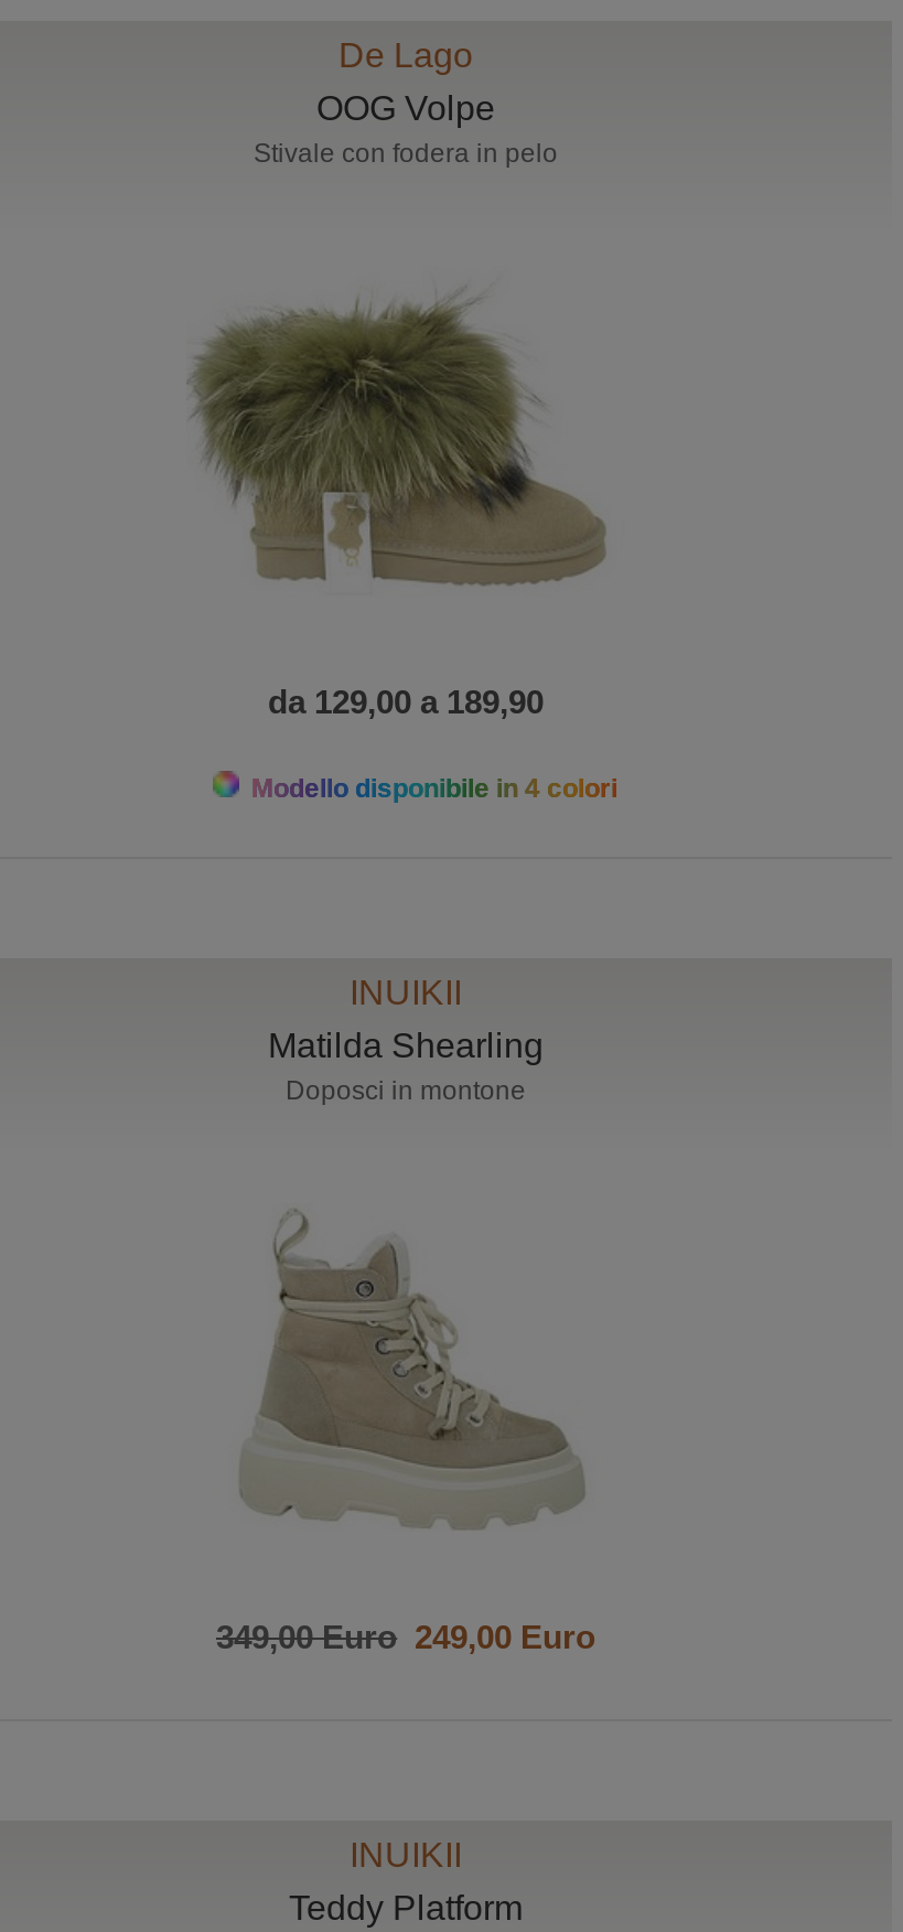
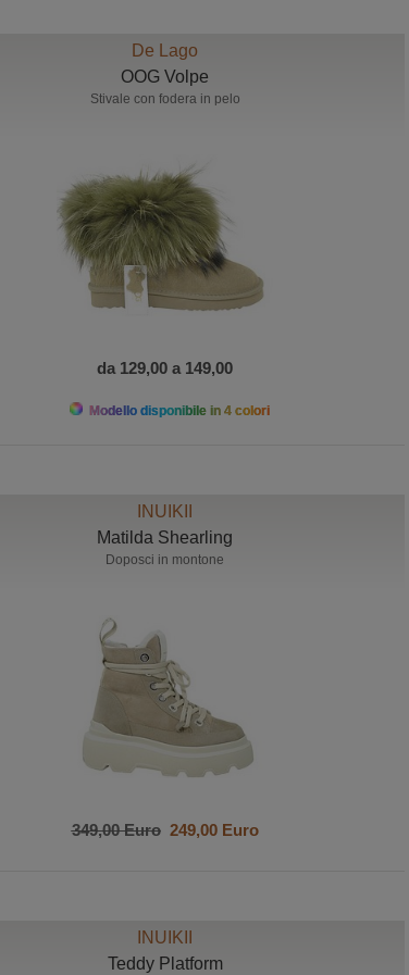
- da 129,00 a 189,90
+ da 129,00 a 149,00
